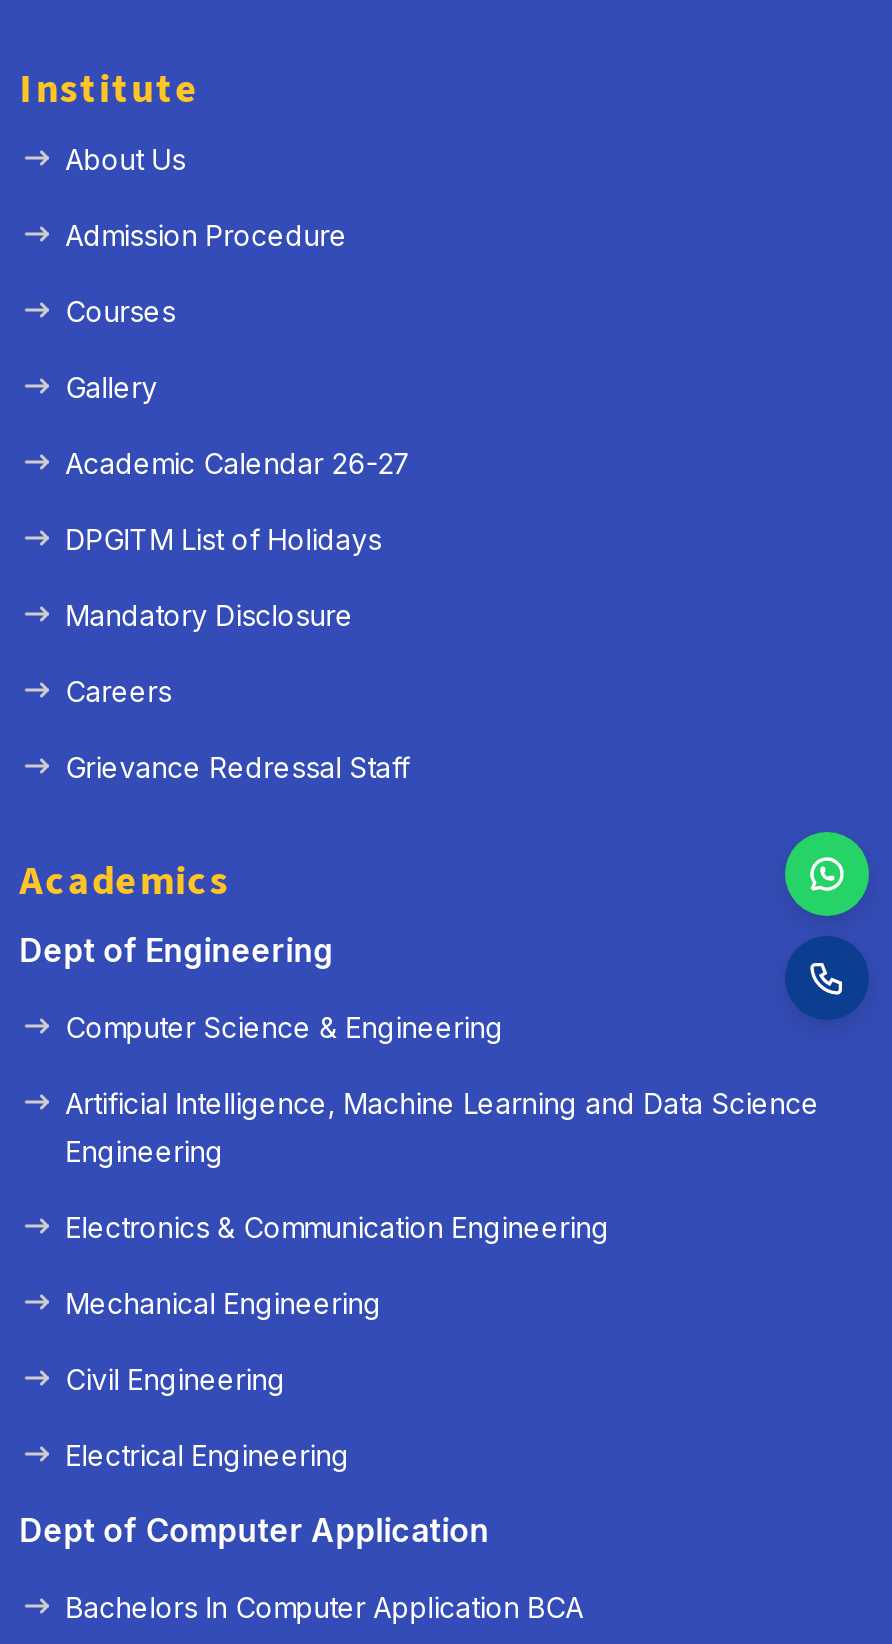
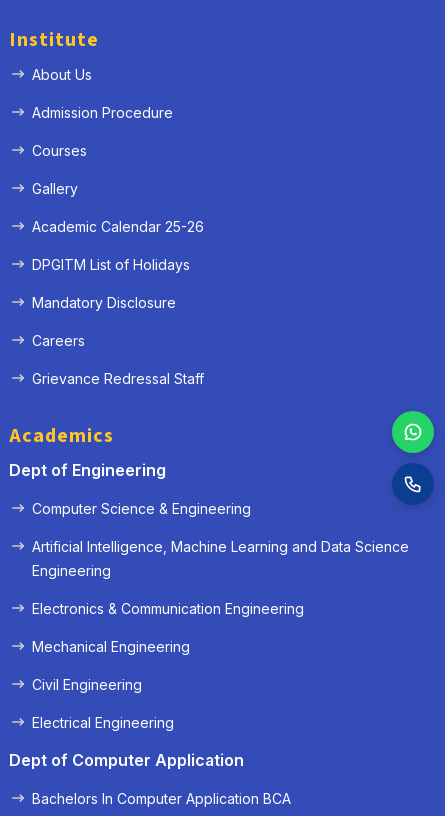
- Academic Calendar 26-27
+ Academic Calendar 25-26
